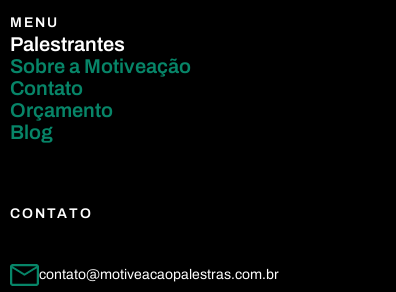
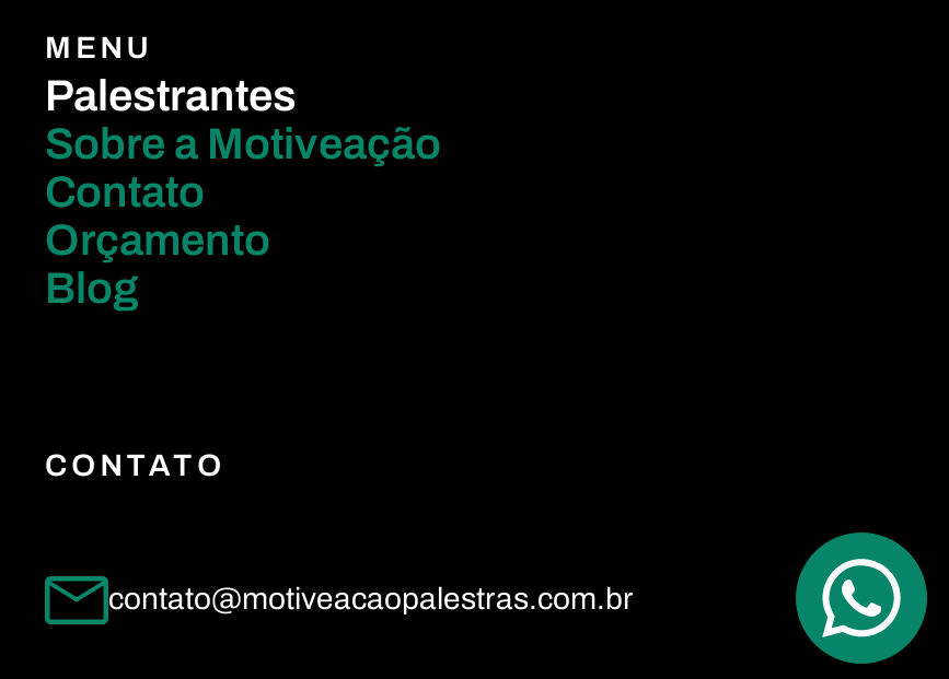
+ [image]
